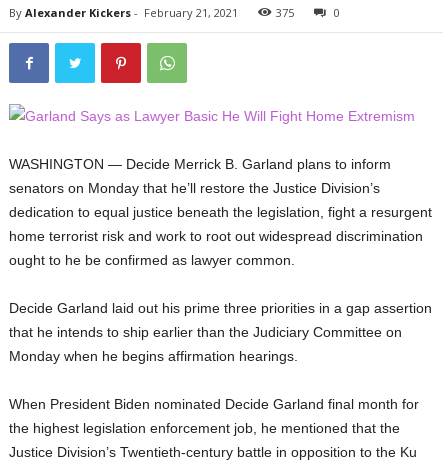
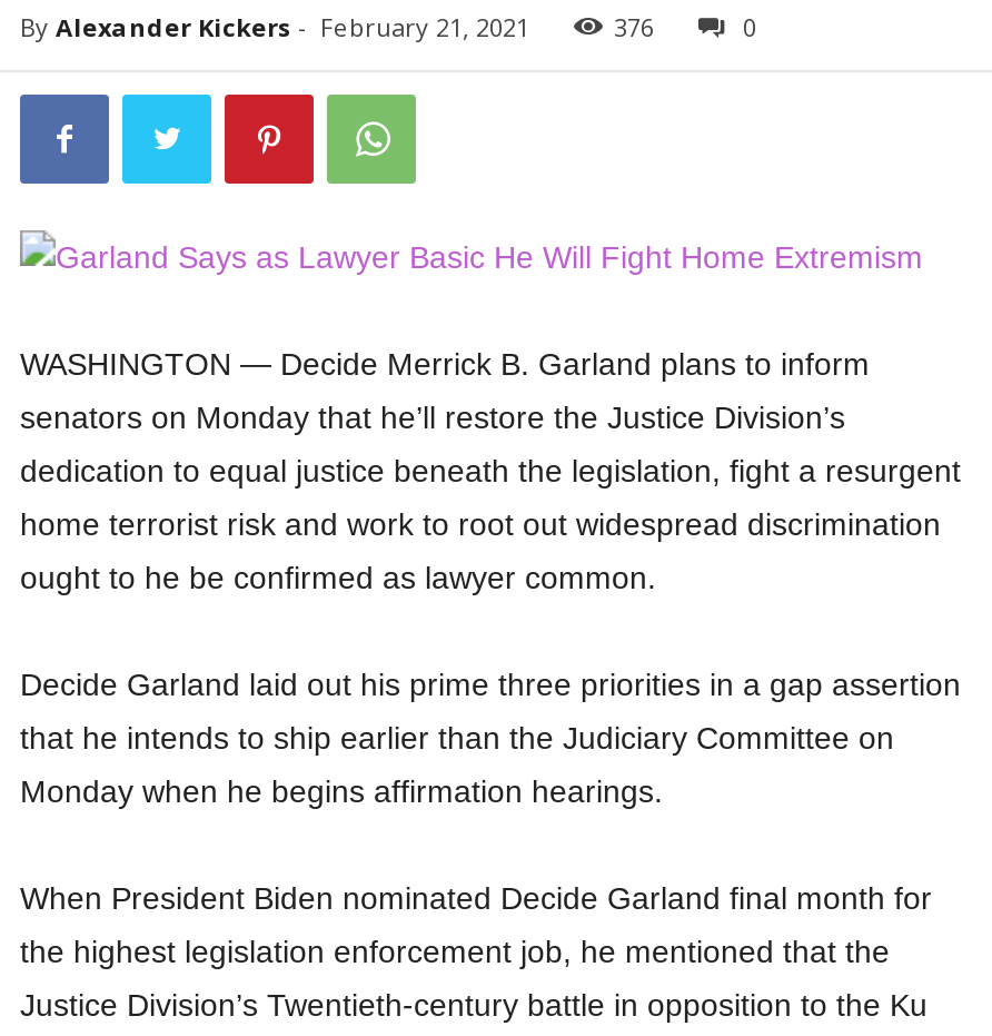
- 375
+ 376
